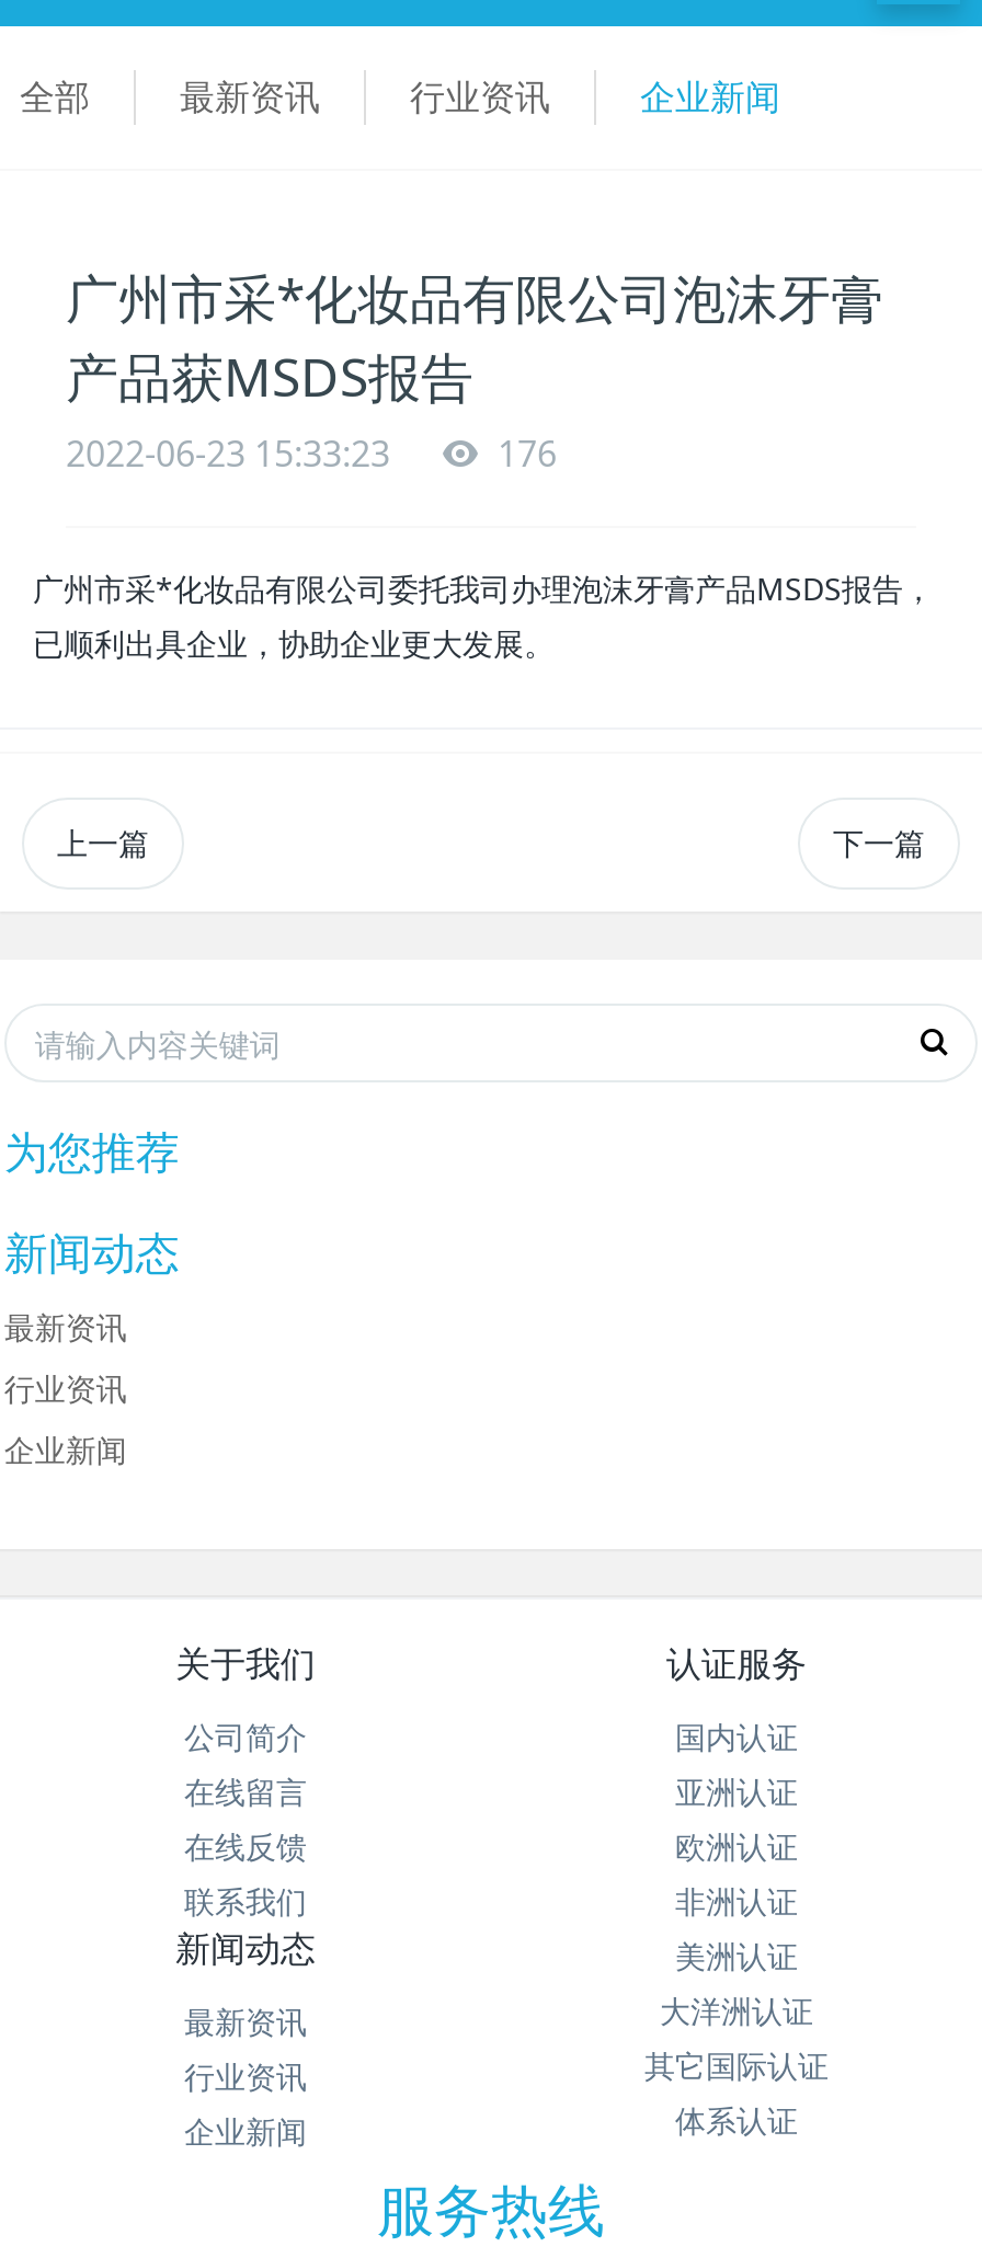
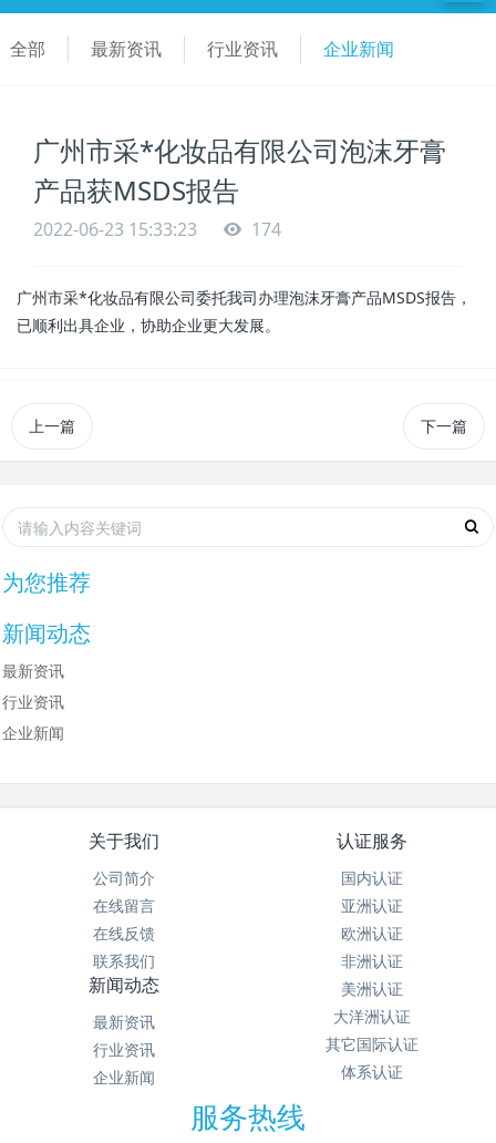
- 176
+ 174
